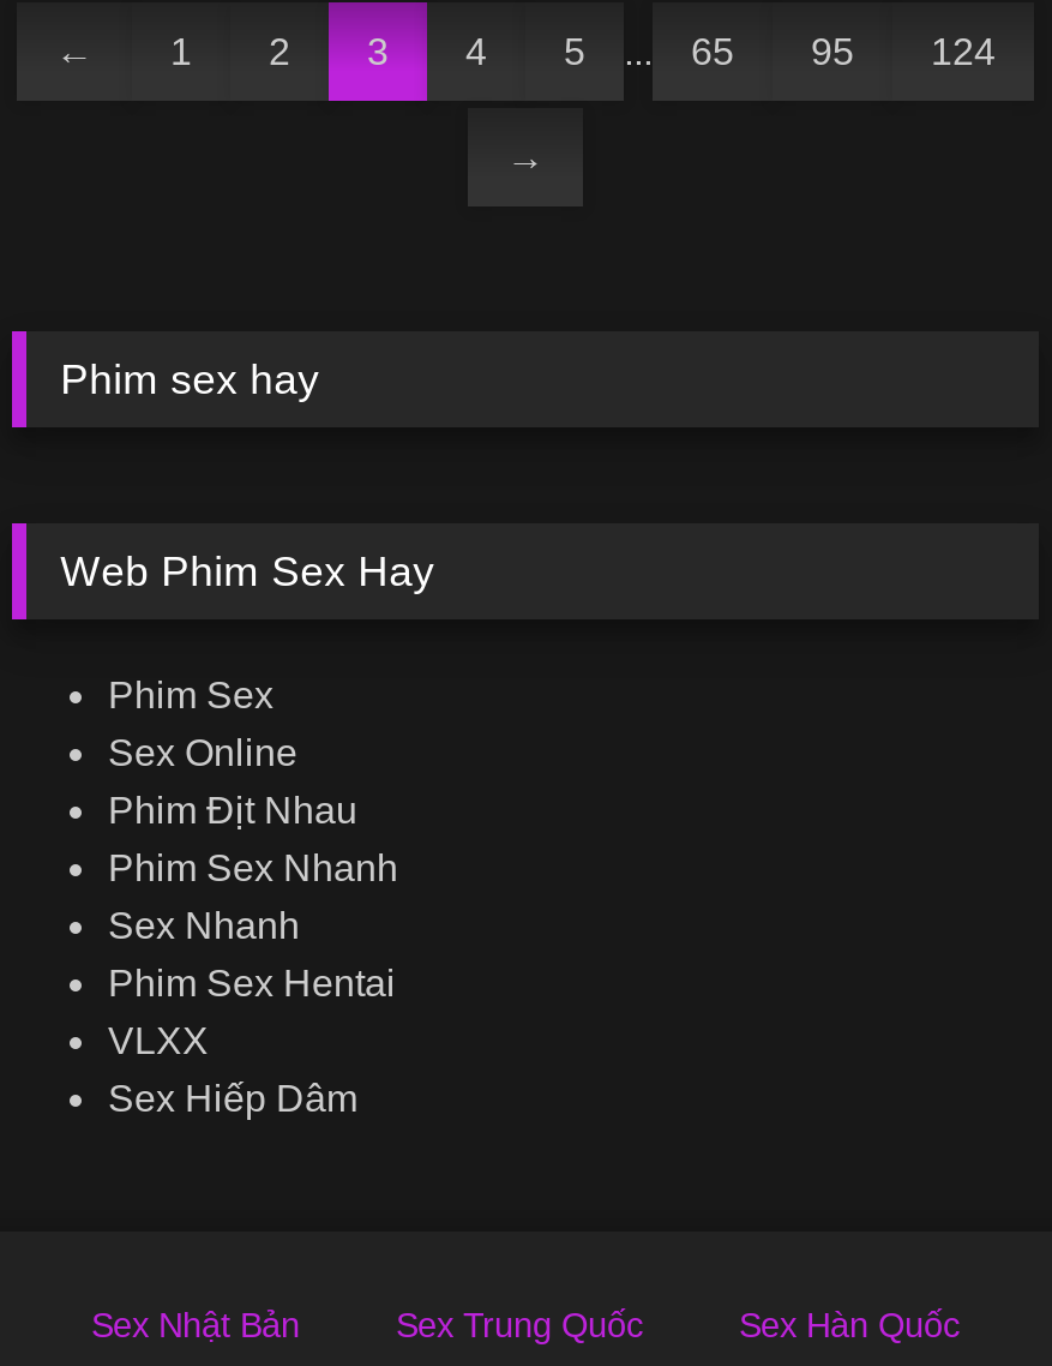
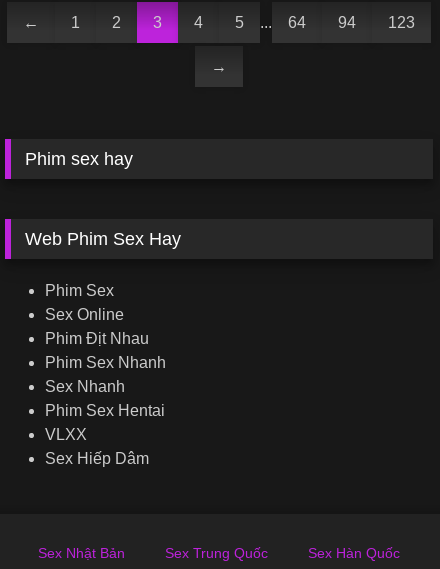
- 65
+ 64

- 95
+ 94

- 124
+ 123
